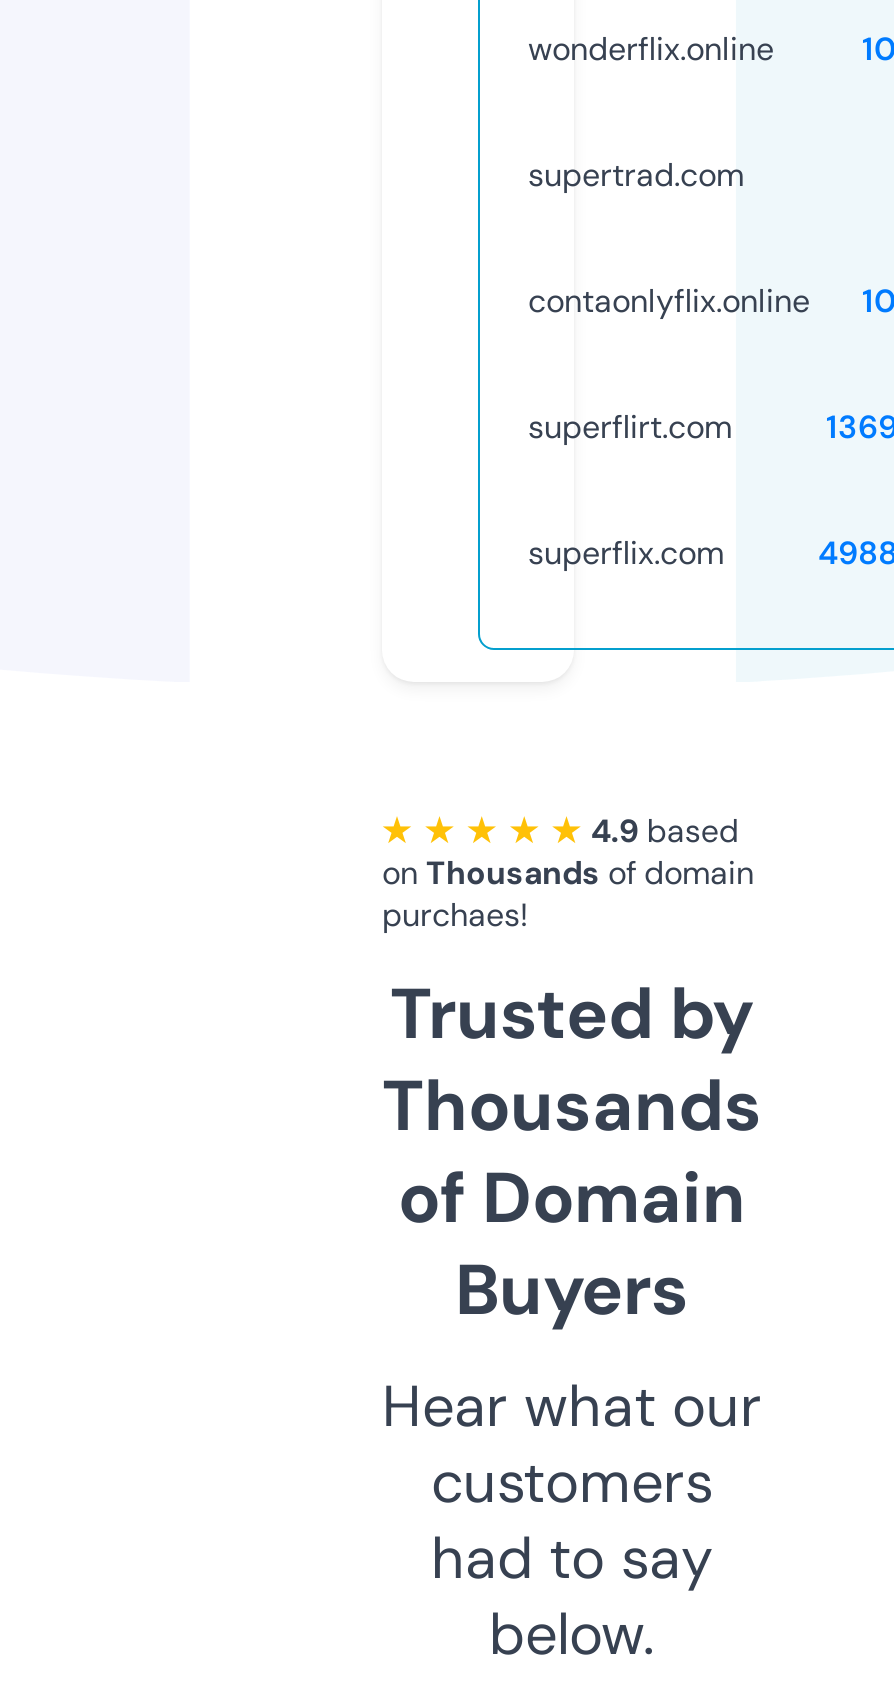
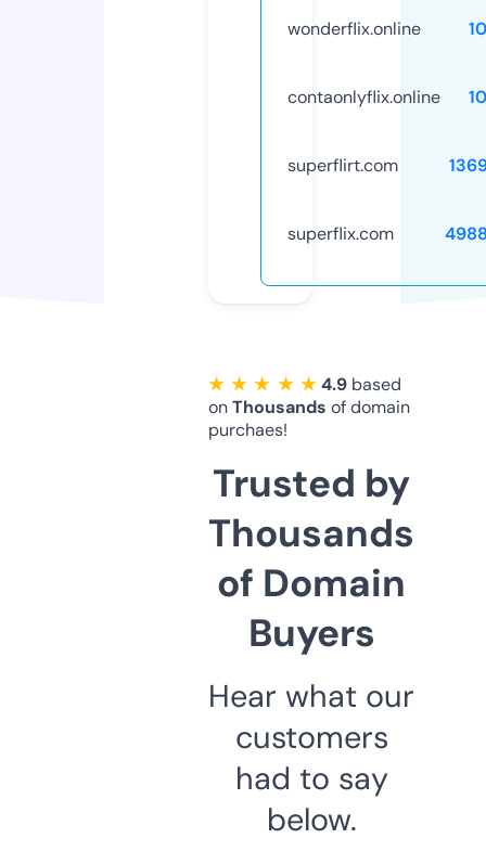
- supertrad.com
